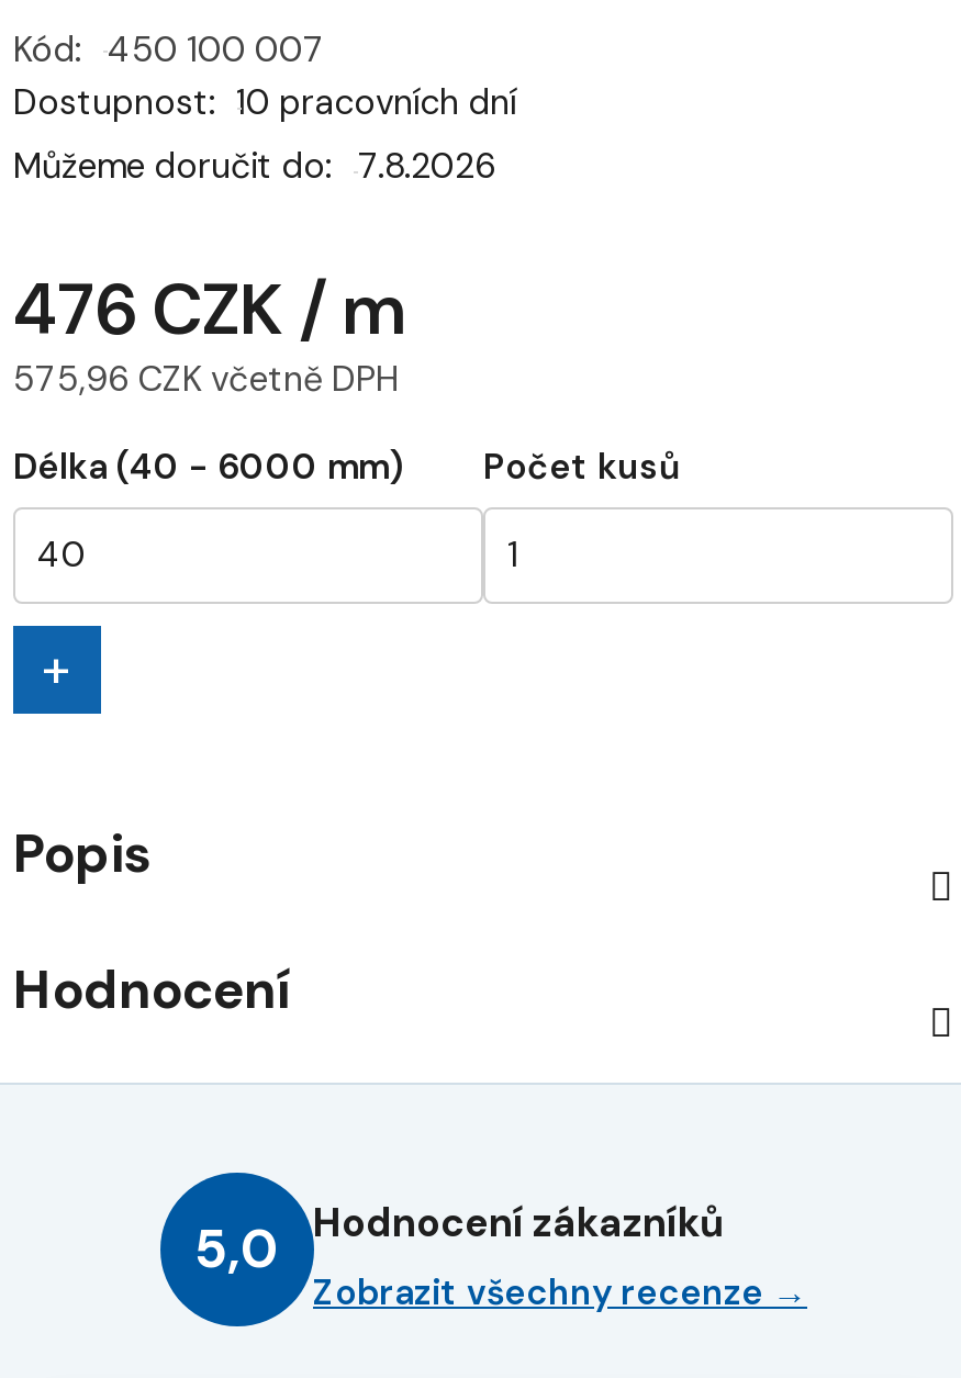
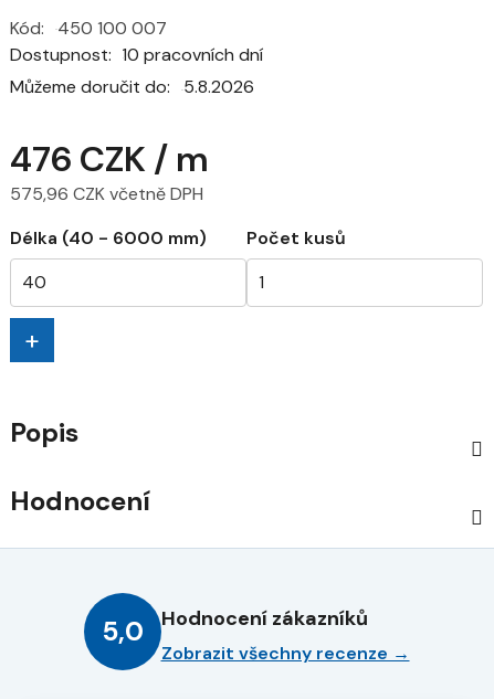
- Můžeme doručit do: 7.8.2026
+ Můžeme doručit do: 5.8.2026
